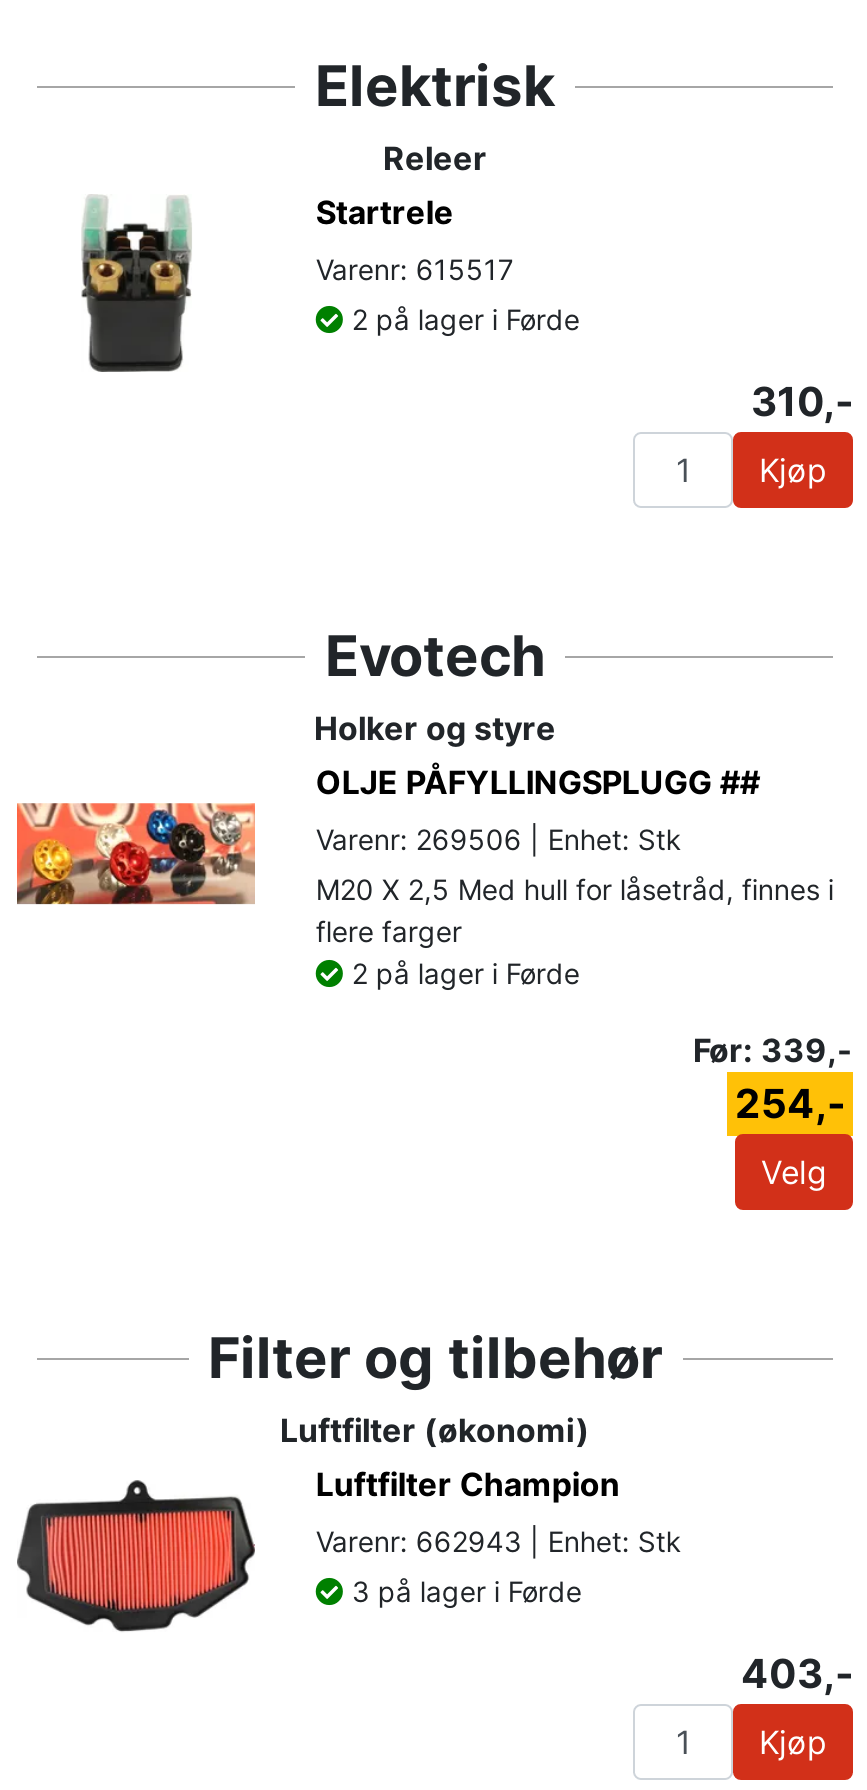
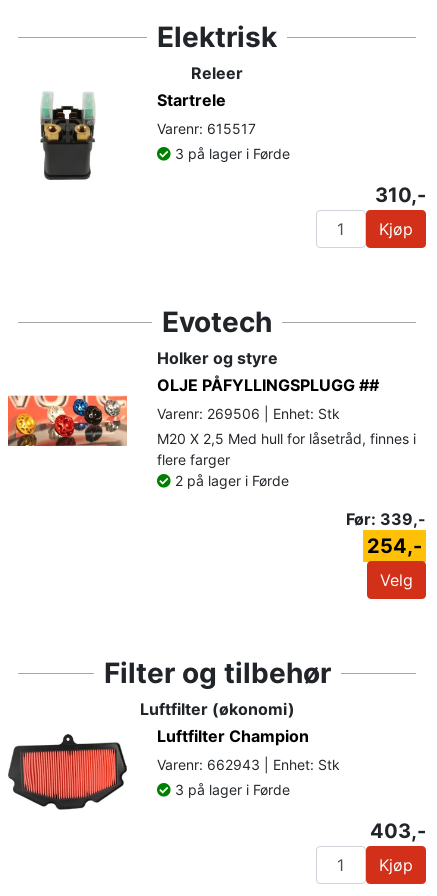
- 2 på lager i Førde
+ 3 på lager i Førde
